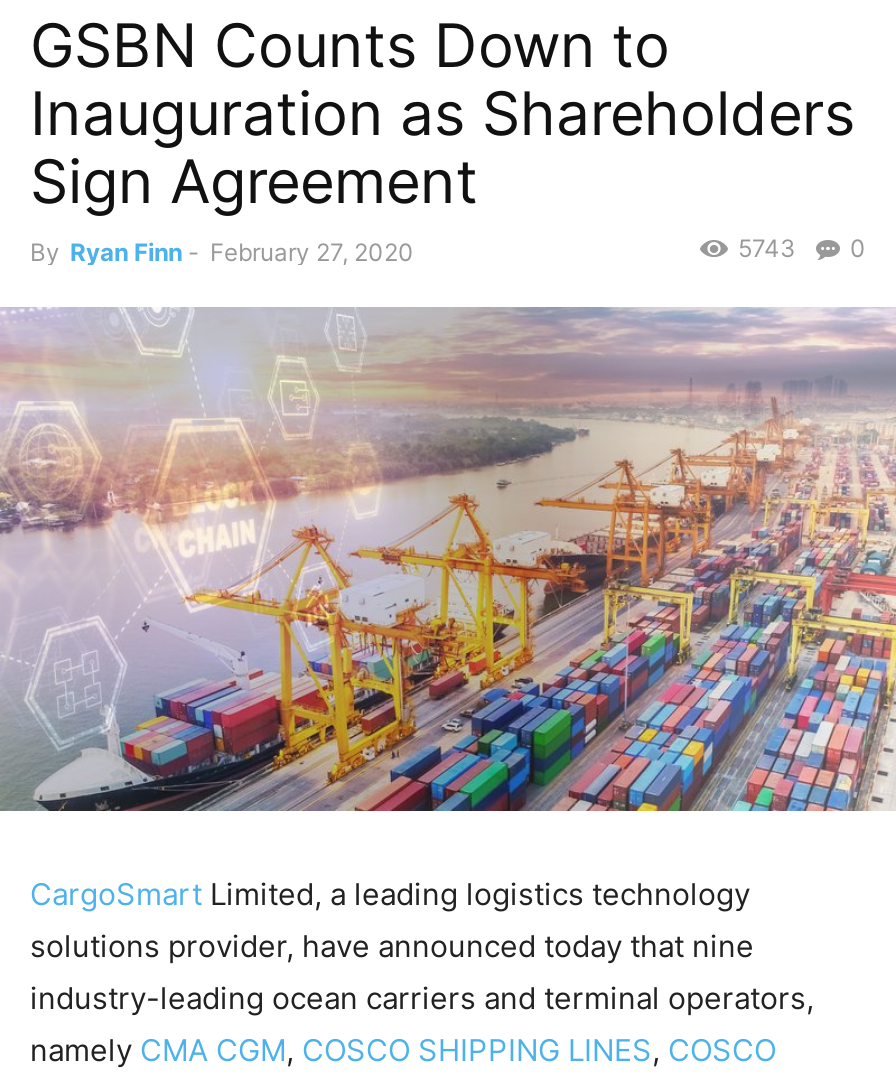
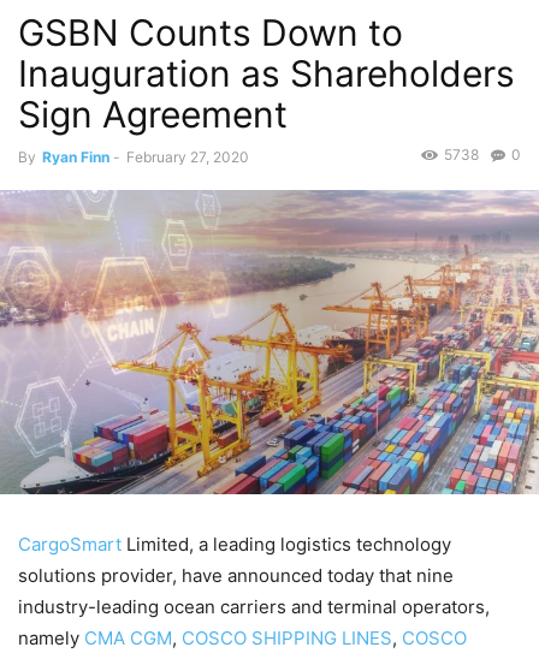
- 5743 0
+ 5738 0
